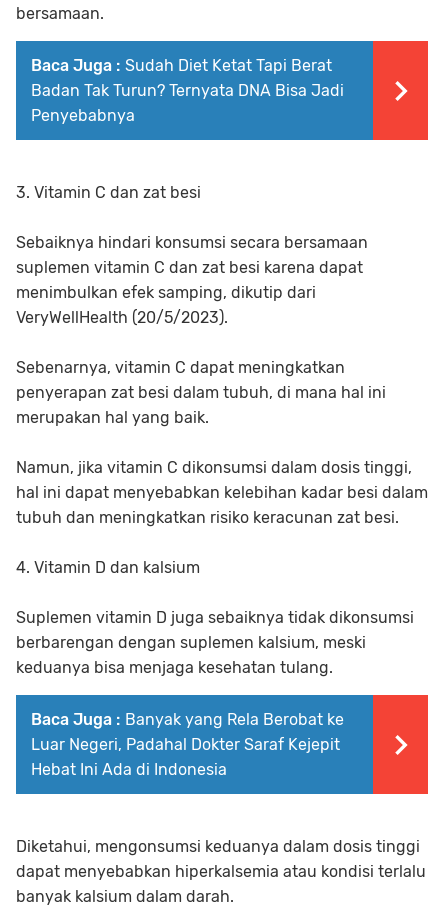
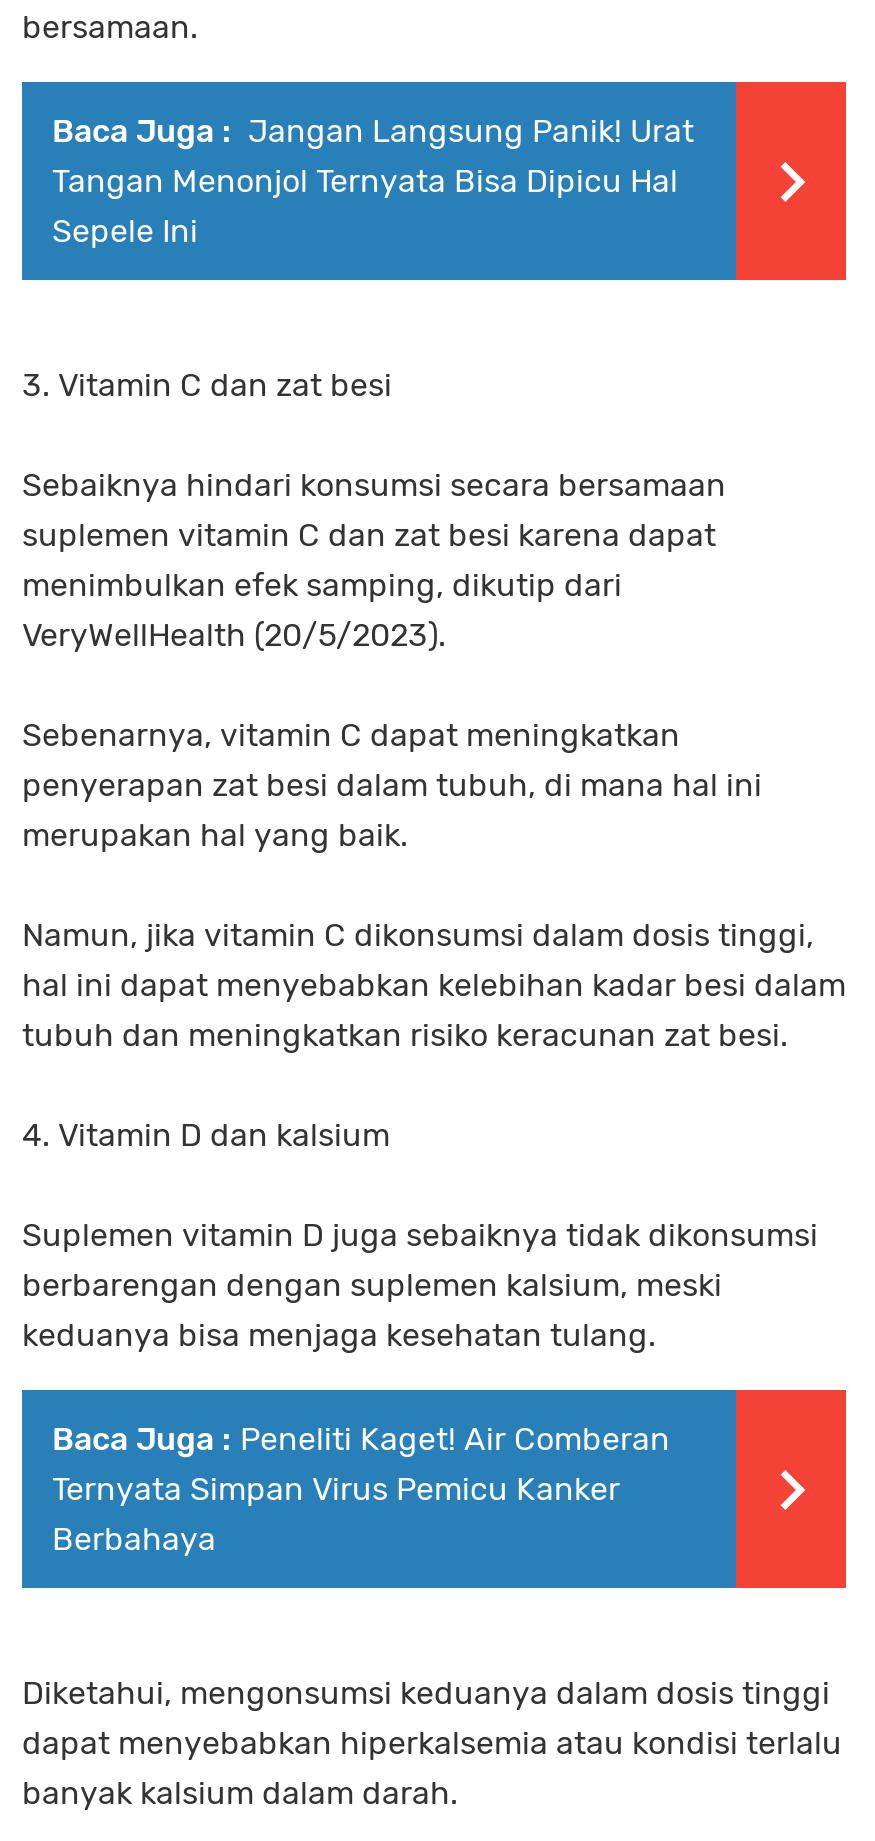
- Baca Juga : Sudah Diet Ketat Tapi Berat
- Badan Tak Turun? Ternyata DNA Bisa Jadi
- Penyebabnya
+ Baca Juga : Jangan Langsung Panik! Urat
+ Tangan Menonjol Ternyata Bisa Dipicu Hal
+ Sepele Ini

- Baca Juga : Banyak yang Rela Berobat ke
- Luar Negeri, Padahal Dokter Saraf Kejepit
- Hebat Ini Ada di Indonesia
+ Baca Juga : Peneliti Kaget! Air Comberan
+ Ternyata Simpan Virus Pemicu Kanker
+ Berbahaya
